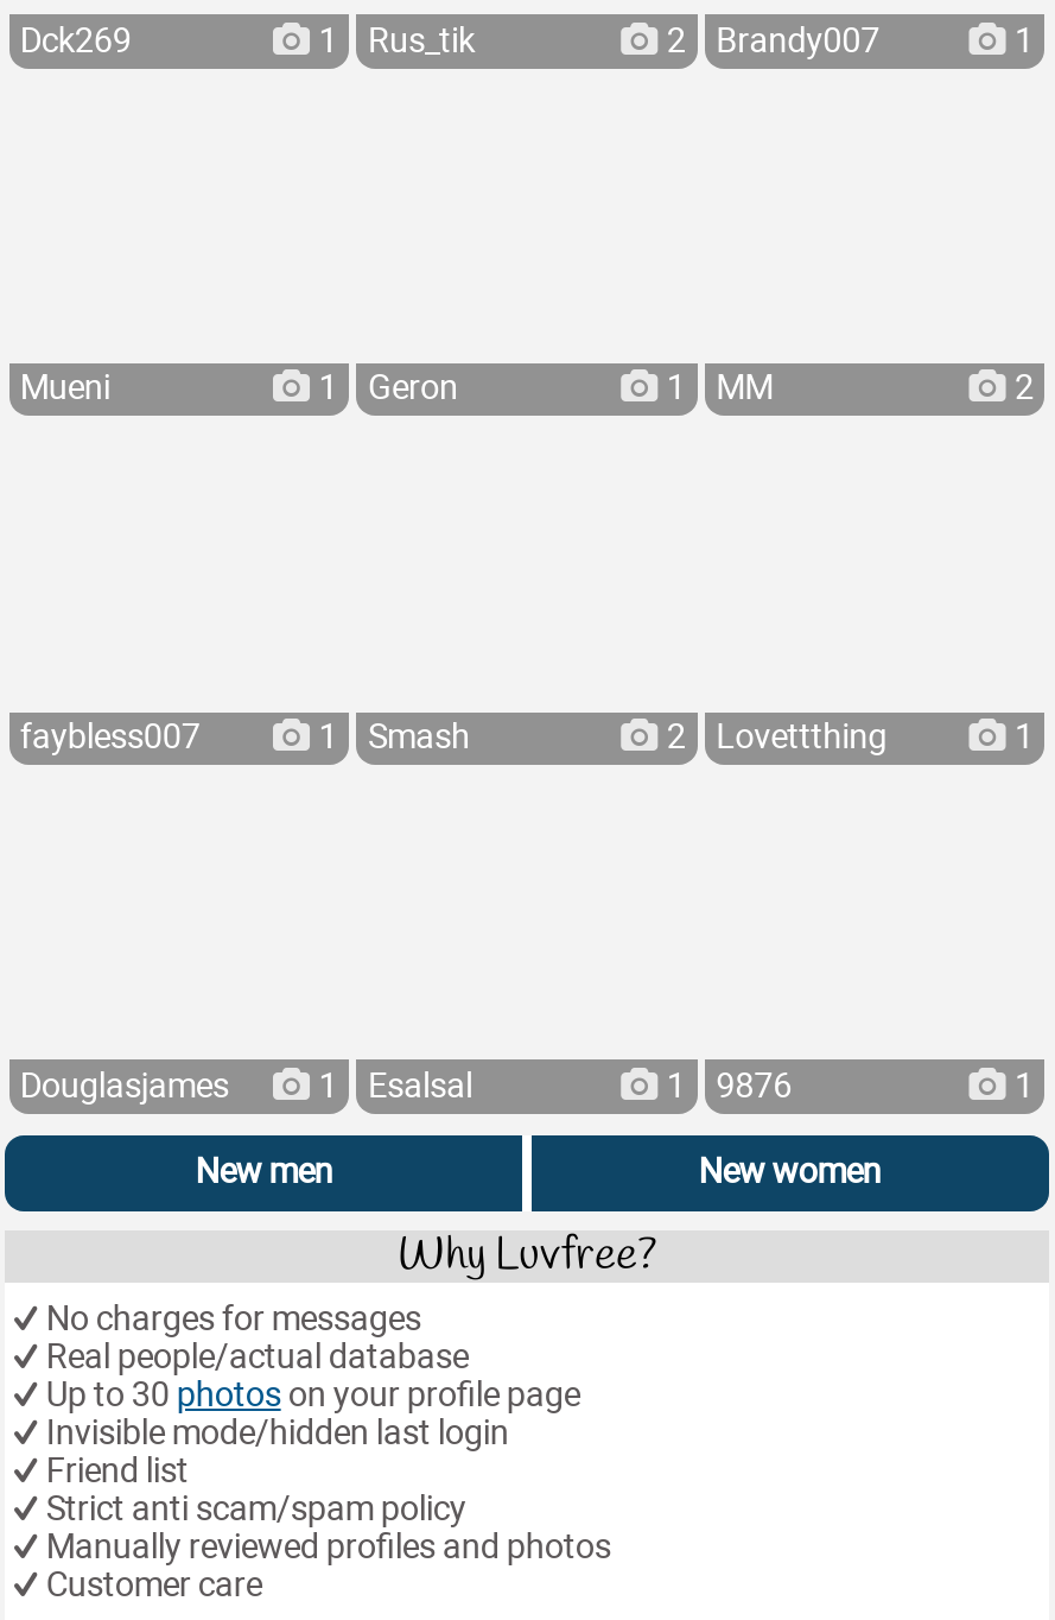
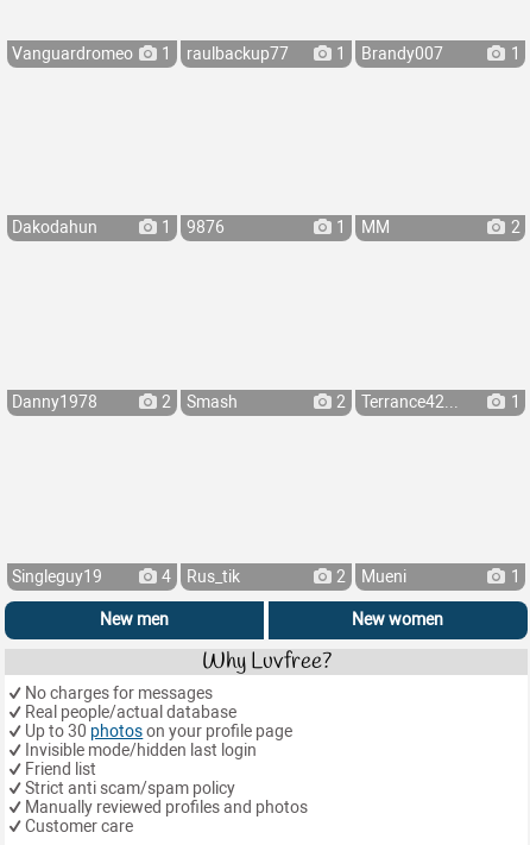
- Dck269
+ Vanguardromeo

- Rus_tik
- 2
+ raulbackup77
+ 1

- Mueni
+ Dakodahun

- Geron
+ 9876

- faybless007
- 1
+ Danny1978
+ 2

- Lovettthing
+ Terrance42...

- Douglasjames
- 1
- Esalsal
- 1
- 9876
+ Singleguy19
+ 4
+ Rus_tik
+ 2
+ Mueni
